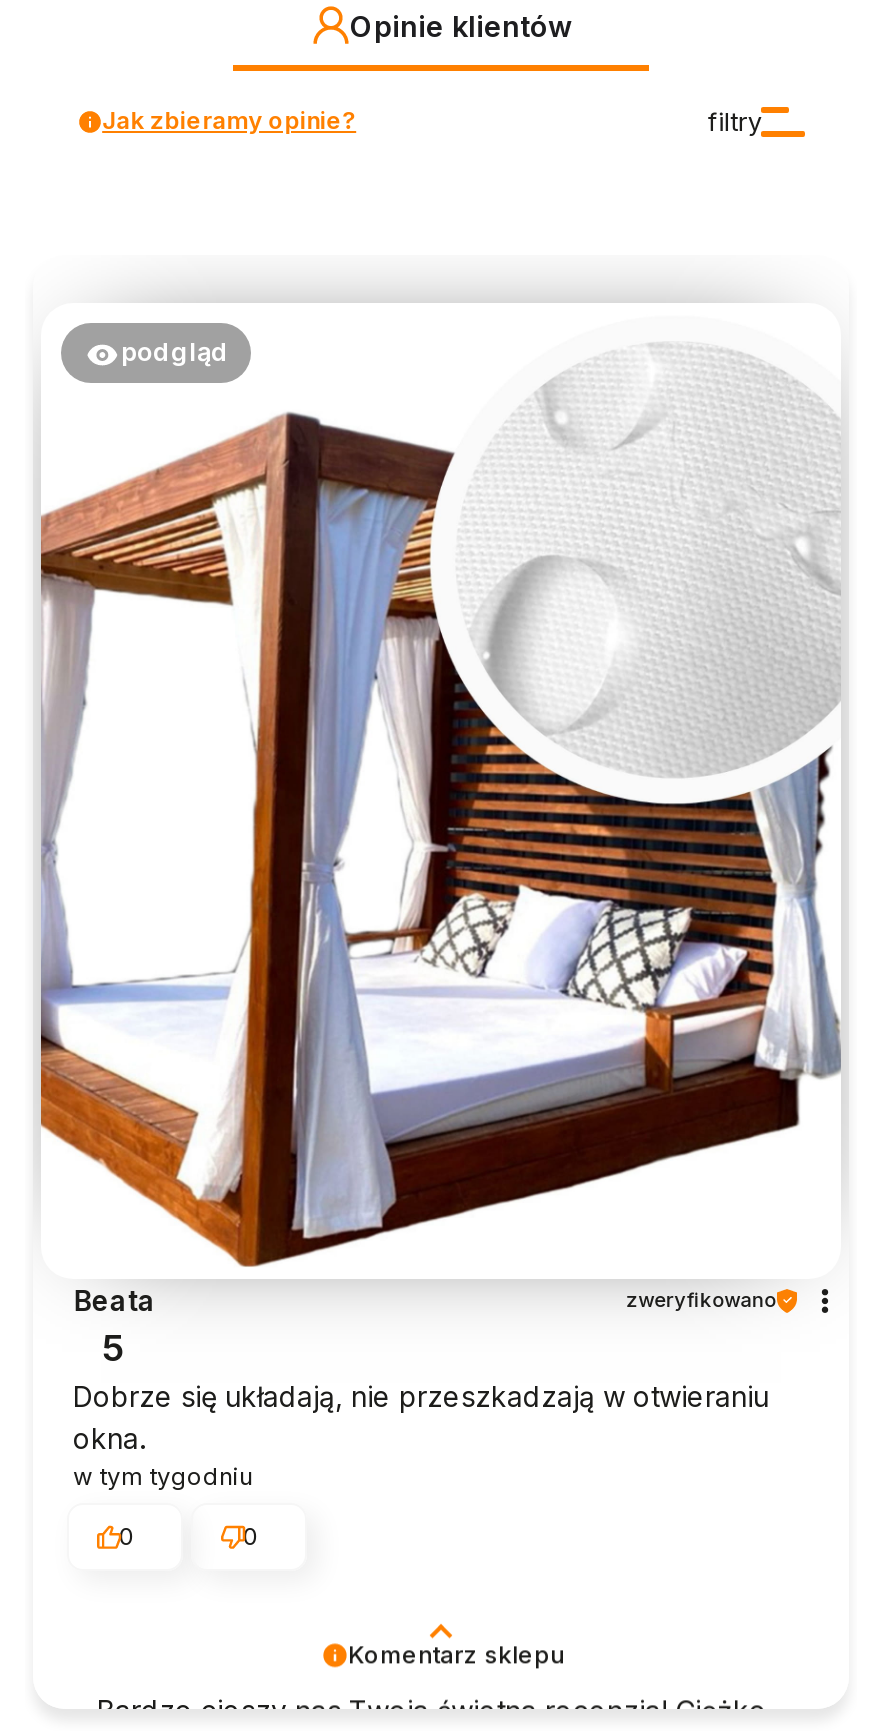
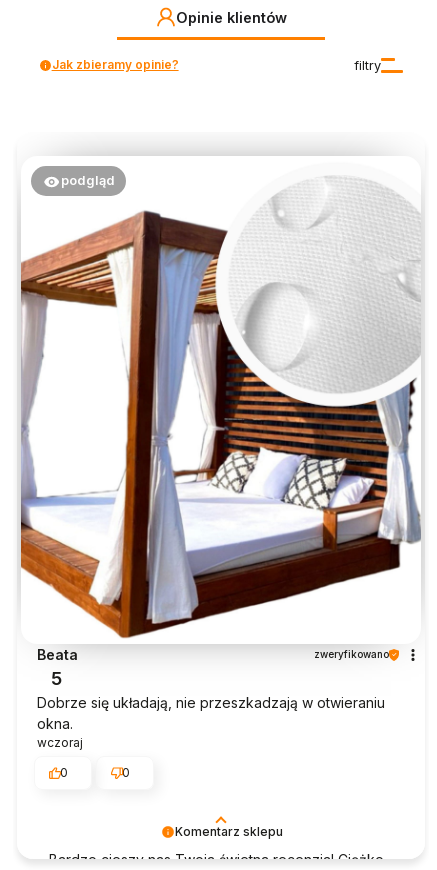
- w tym tygodniu
+ wczoraj
